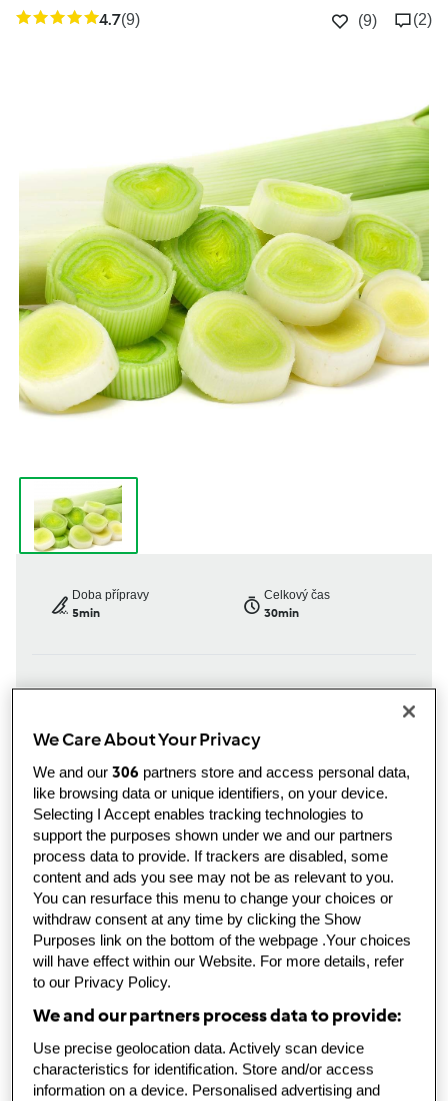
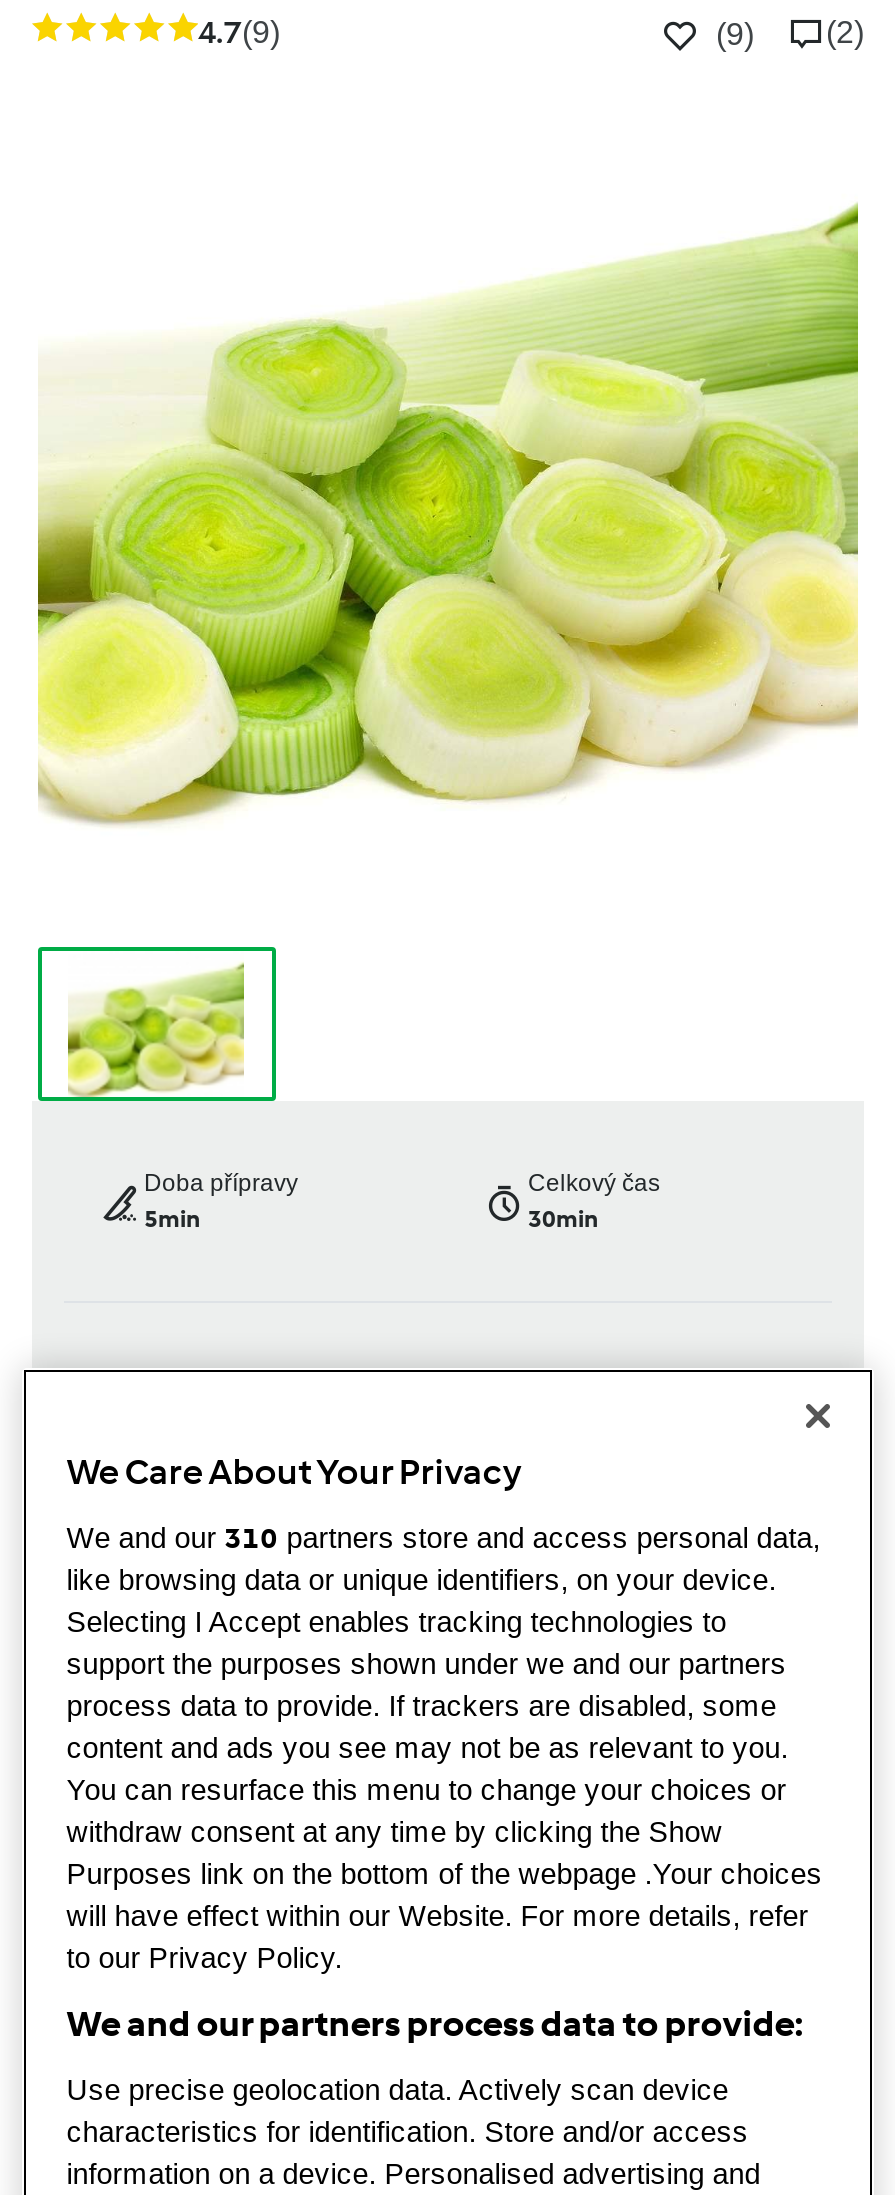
- We and our 306 partners store and access personal data,
+ We and our 310 partners store and access personal data,
